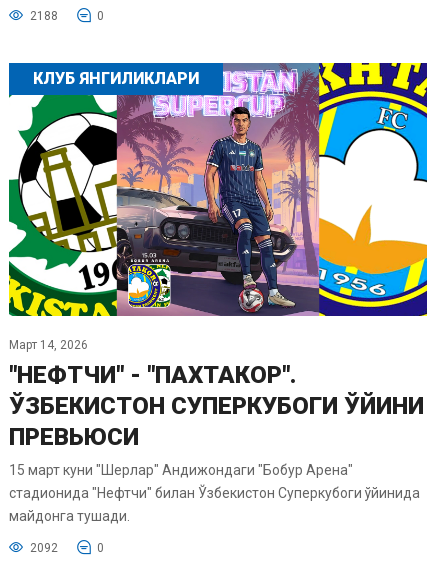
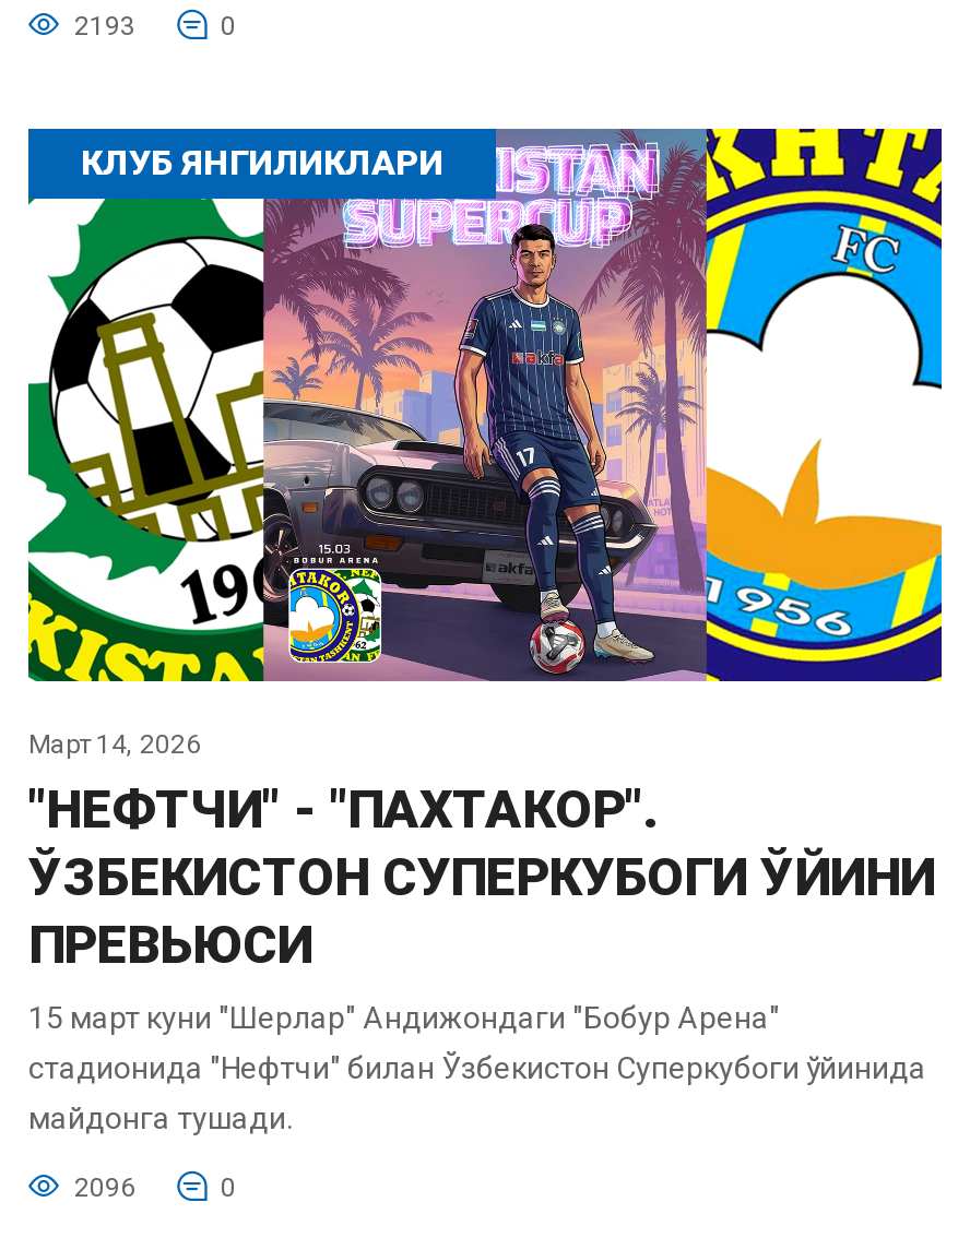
- 2188
+ 2193

- 2092
+ 2096
